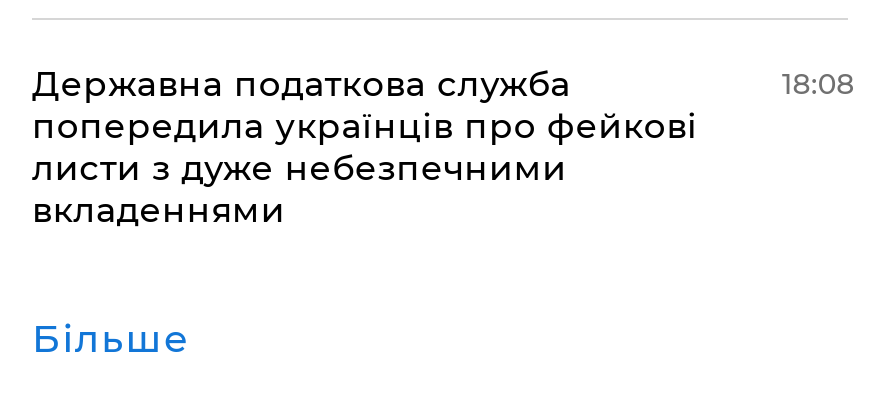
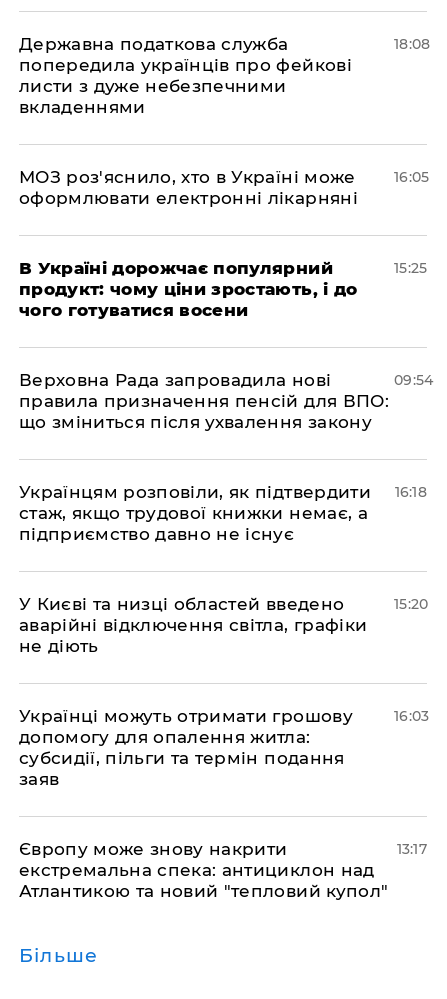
+ МОЗ роз'яснило, хто в Україні може
+ оформлювати електронні лікарняні

+ В Україні дорожчає популярний
+ продукт: чому ціни зростають, і до
+ чого готуватися восени

+ Верховна Рада запровадила нові
+ правила призначення пенсій для ВПО:
+ що зміниться після ухвалення закону

+ Українцям розповіли, як підтвердити
+ стаж, якщо трудової книжки немає, а
+ підприємство давно не існує

+ У Києві та низці областей введено
+ аварійні відключення світла, графіки
+ не діють

+ Українці можуть отримати грошову
+ допомогу для опалення житла:
+ субсидії, пільги та термін подання
+ заяв

+ Європу може знову накрити
+ екстремальна спека: антициклон над
+ Атлантикою та новий "тепловий купол"

+ 16:05

+ 15:25

+ 09:54

+ 15:20

+ 16:03

+ 16:18

+ 13:17
